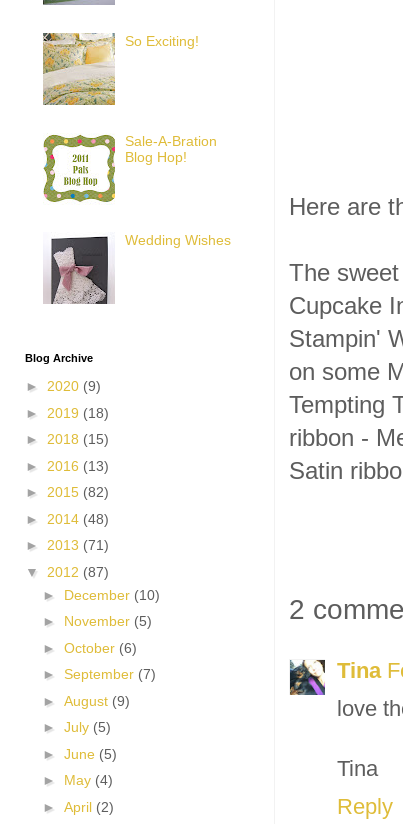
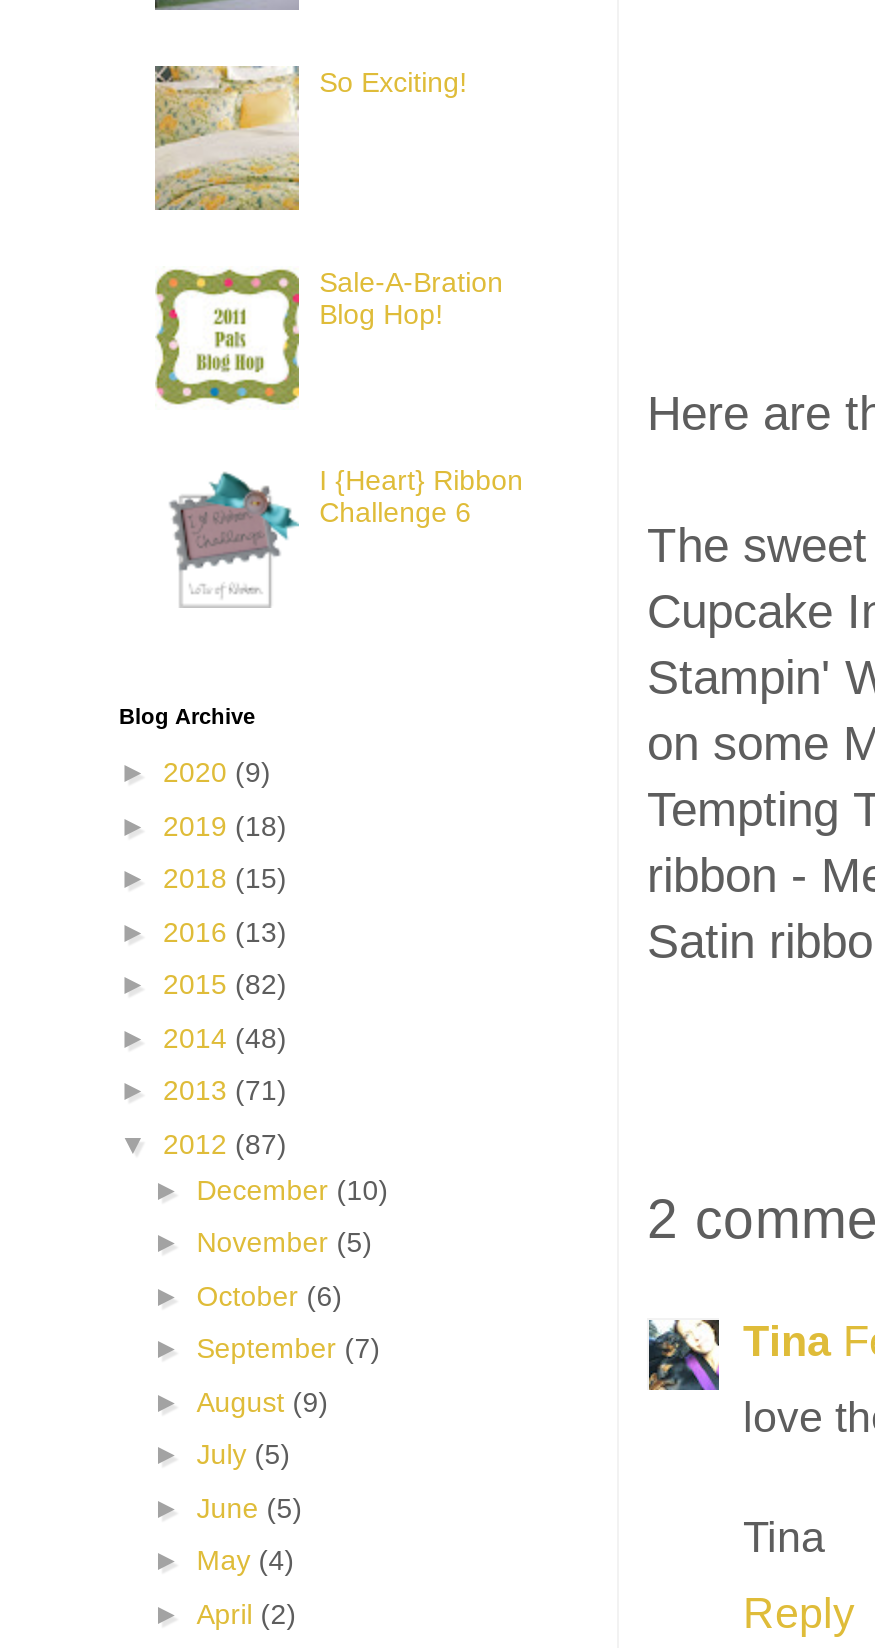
- [image]
- Wedding Wishes
+ [image]
+ I {Heart} Ribbon
+ Challenge 6
